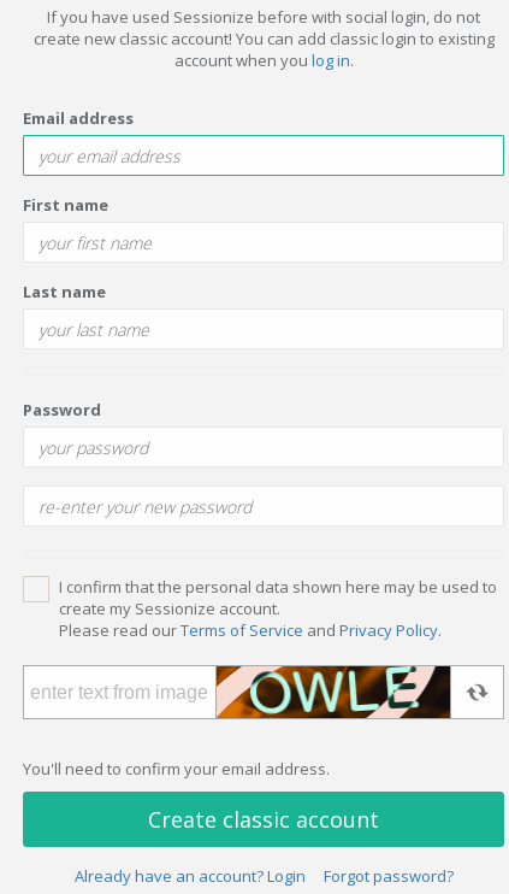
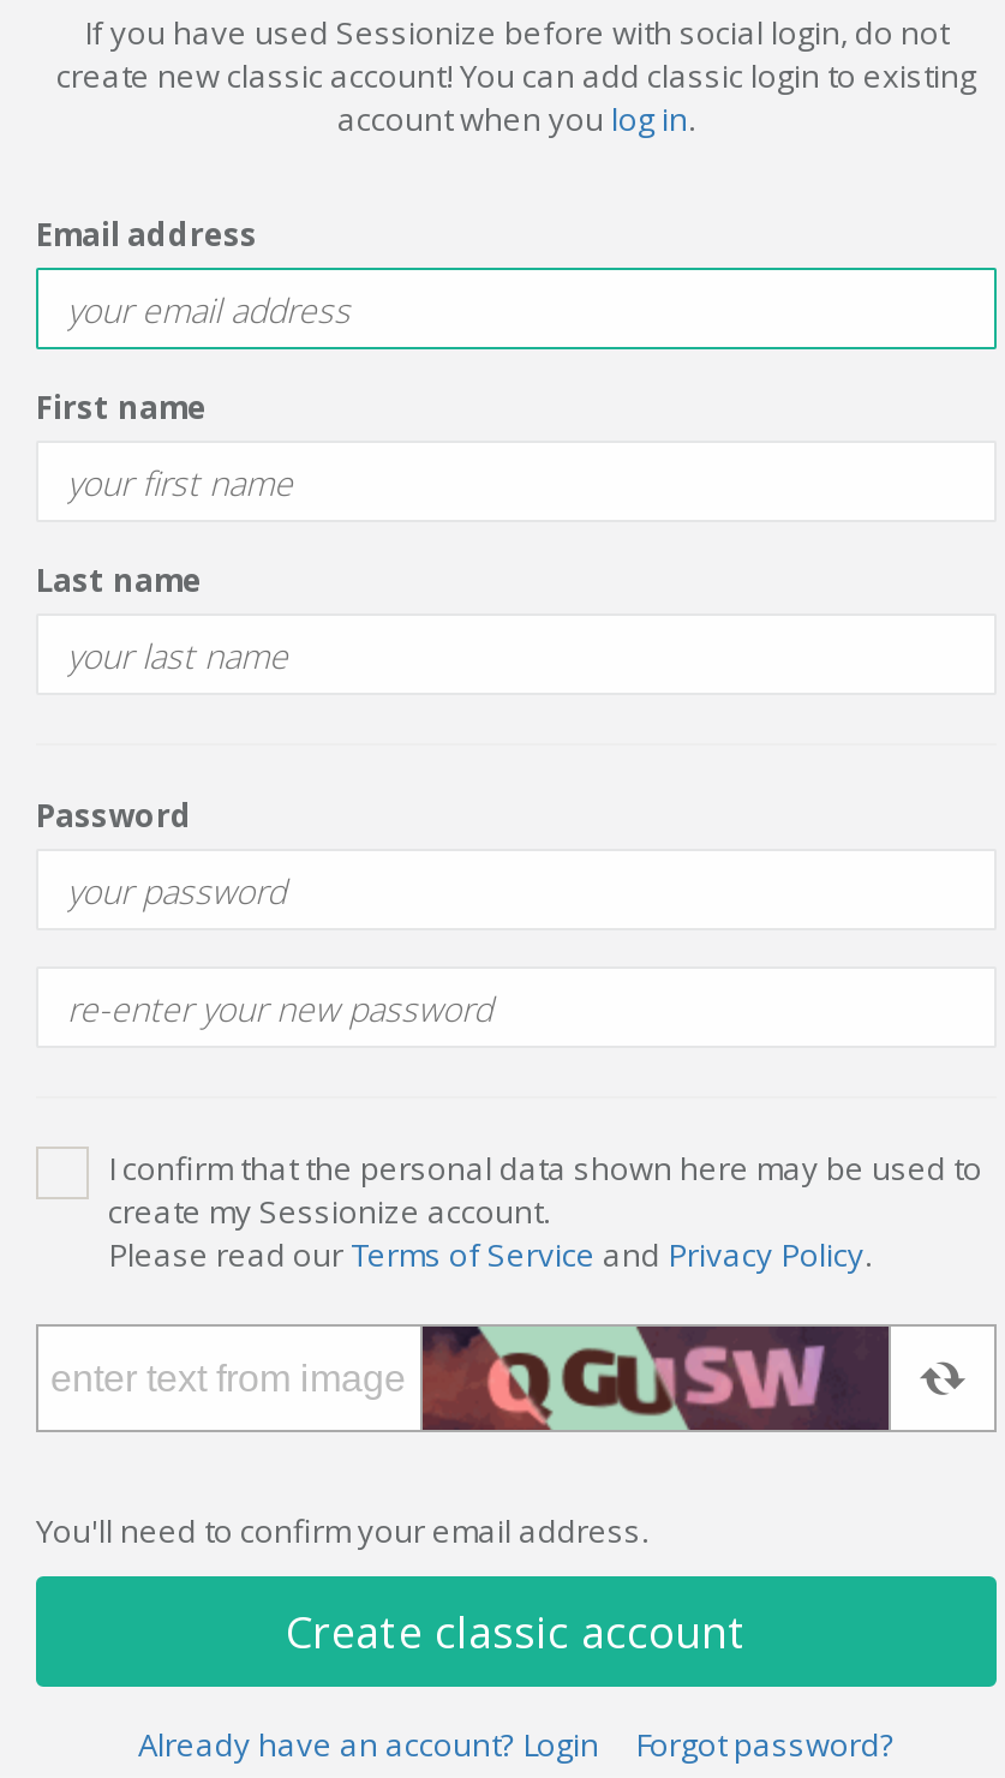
- [image]
+ [image]
